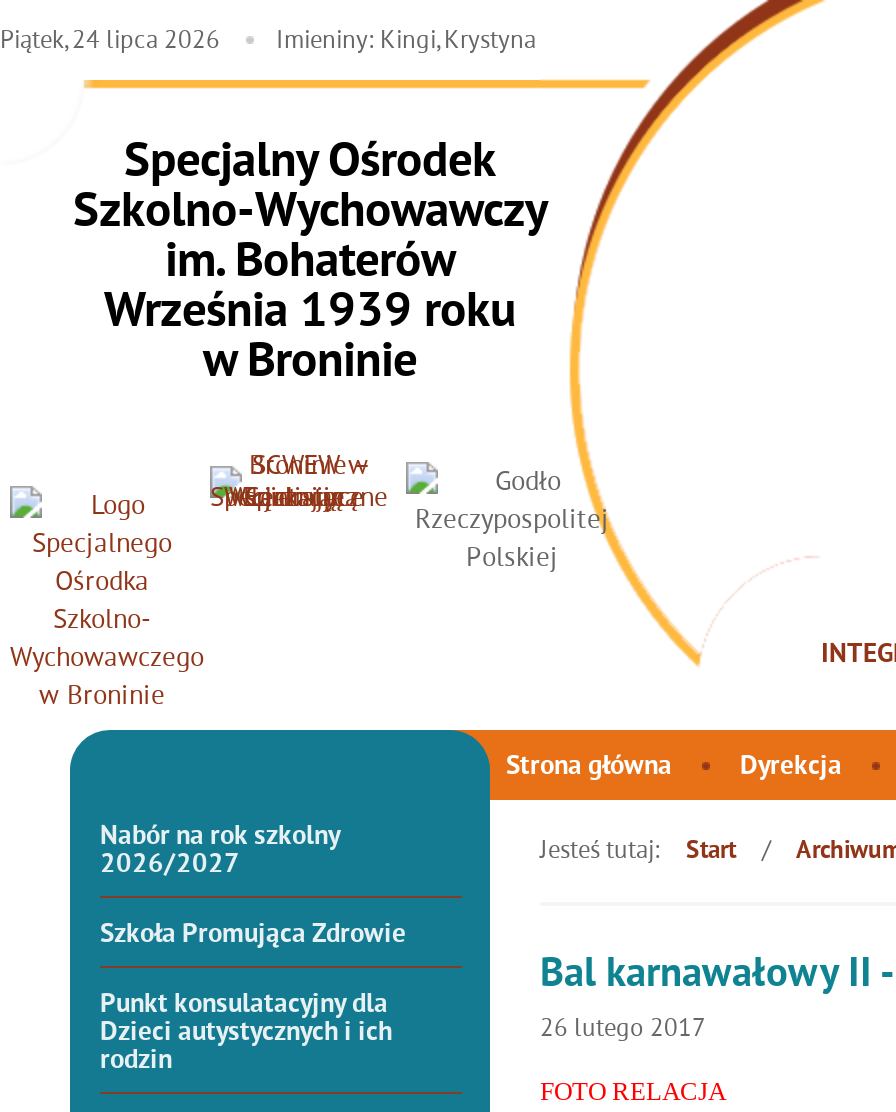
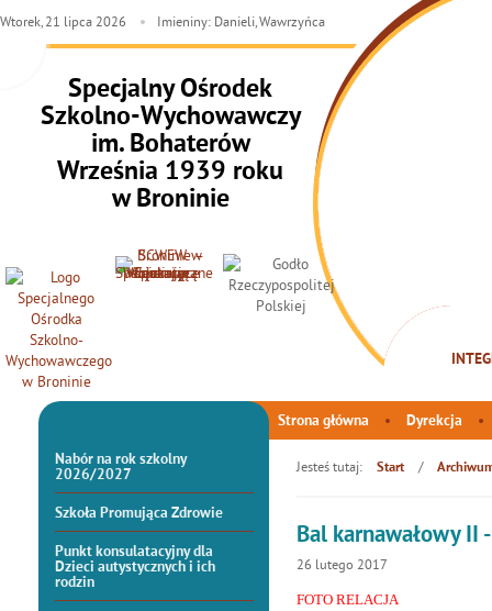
- Piątek,24 lipca 2026
+ Wtorek,21 lipca 2026

- Imieniny: Kingi, Krystyna
+ Imieniny: Danieli, Wawrzyńca
